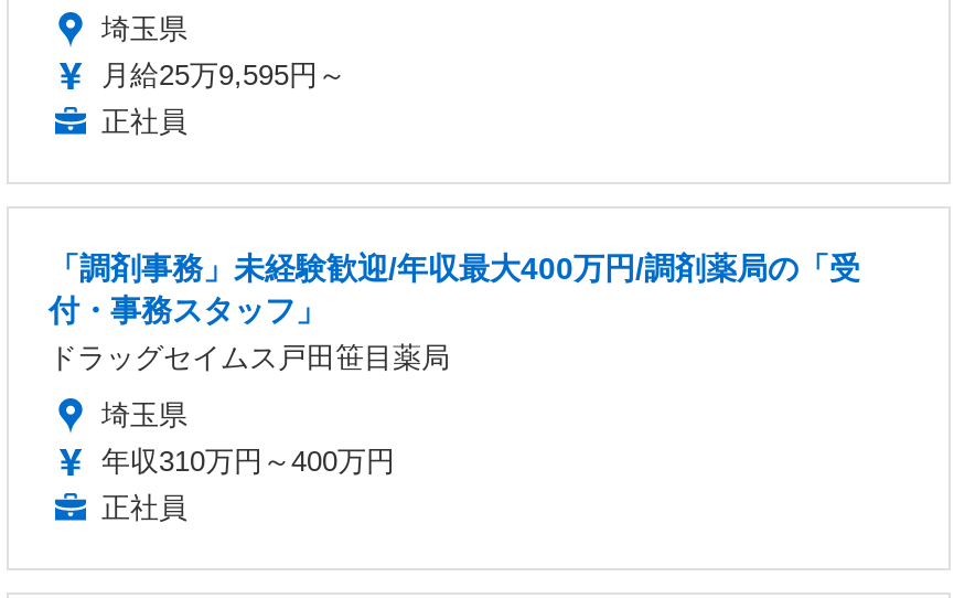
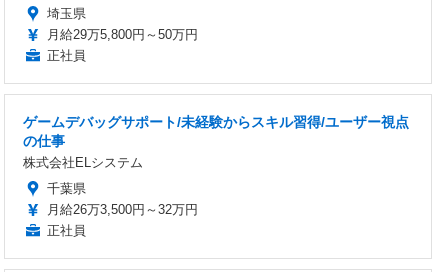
- 月給25万9,595円～
+ 月給29万5,800円～50万円

- 「調剤事務」未経験歓迎/年収最大400万円/調剤薬局の「受
- 付・事務スタッフ」
- ドラッグセイムス戸田笹目薬局
+ ゲームデバッグサポート/未経験からスキル習得/ユーザー視点
+ の仕事
+ 株式会社ELシステム

- 埼玉県
- 年収310万円～400万円
+ 千葉県
+ 月給26万3,500円～32万円
